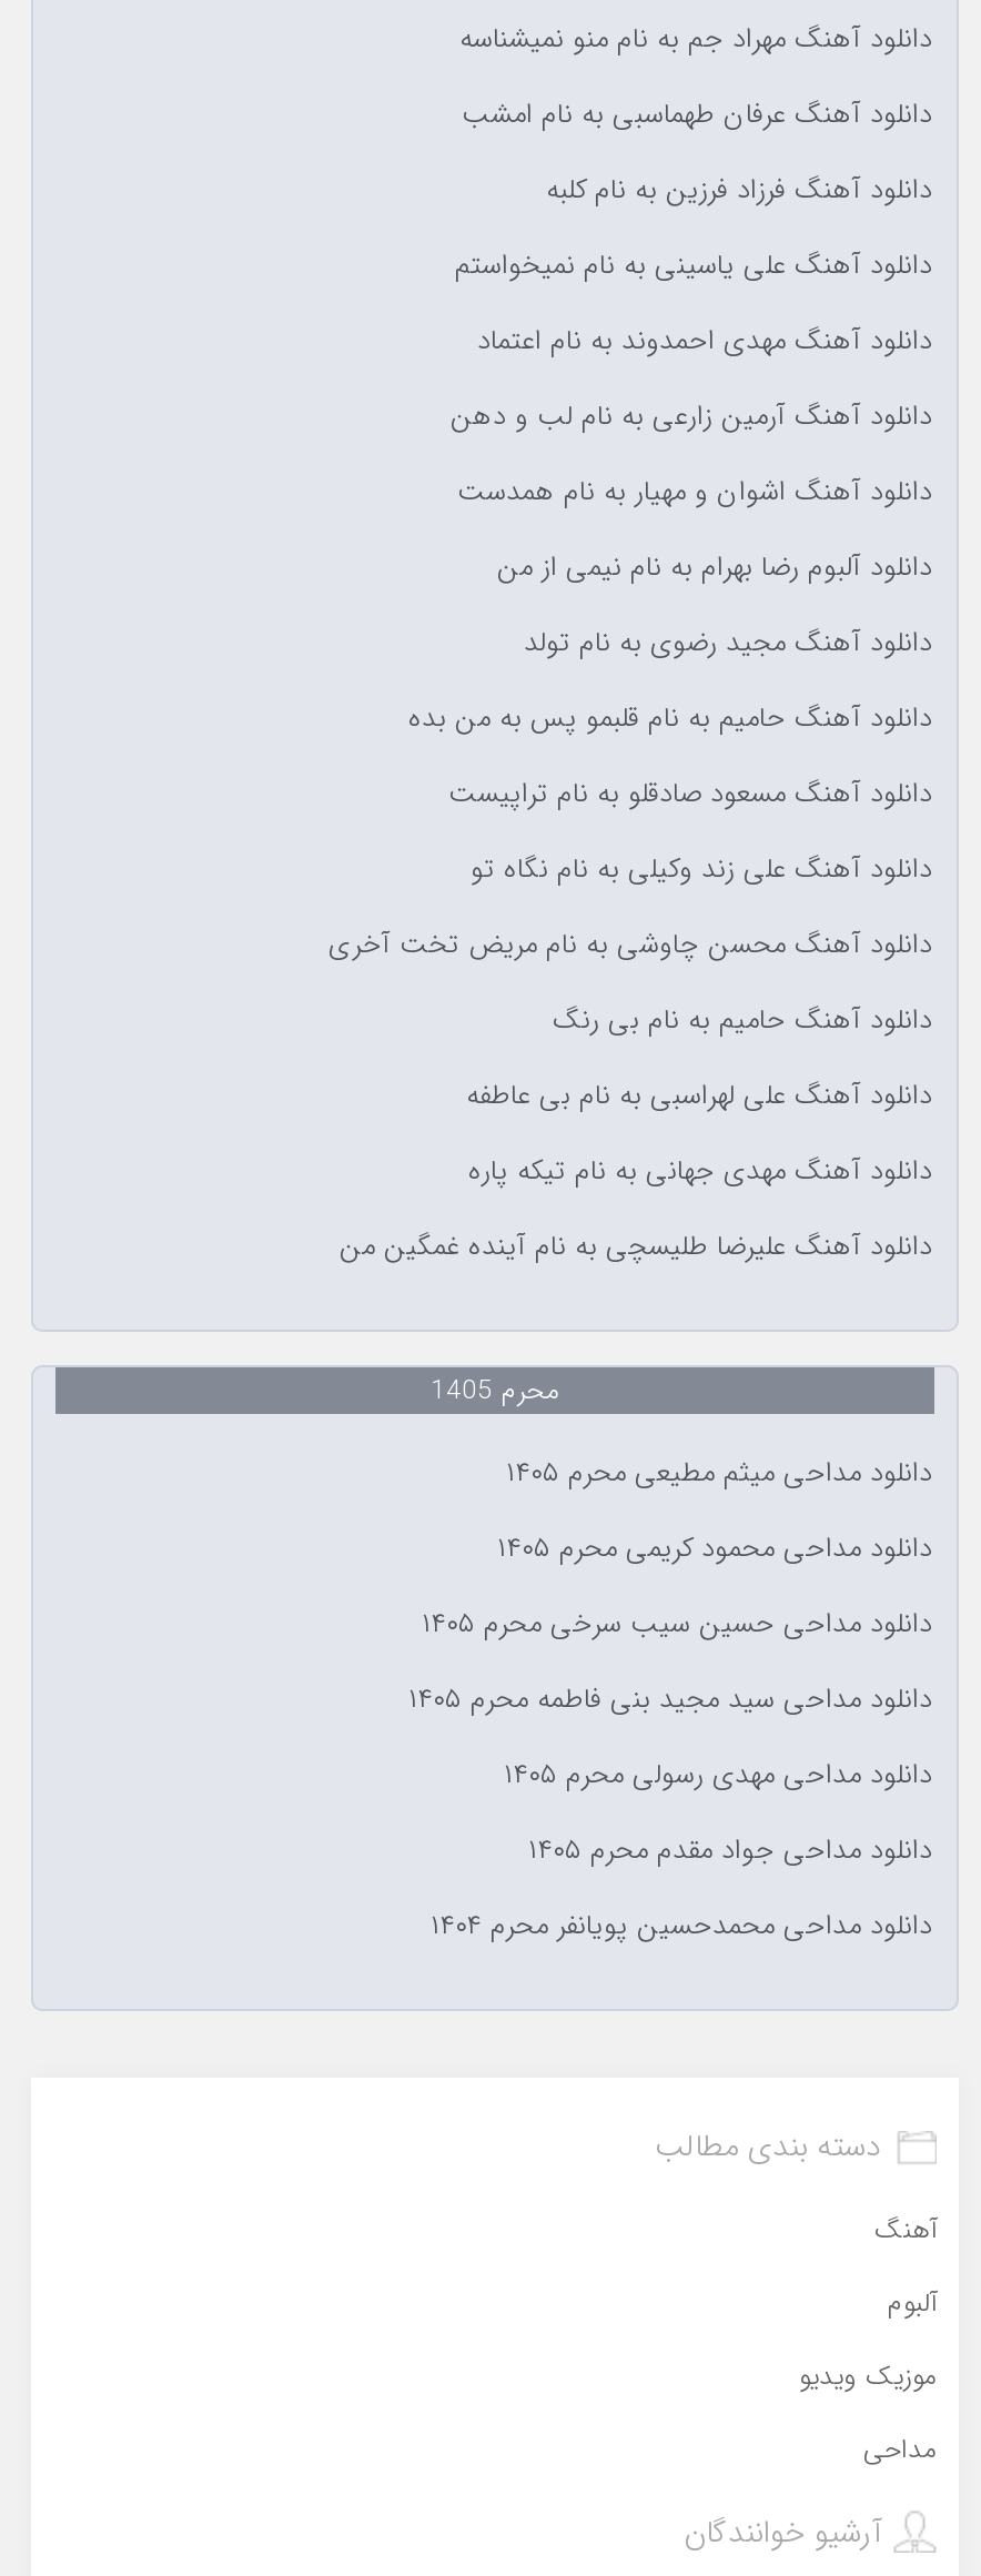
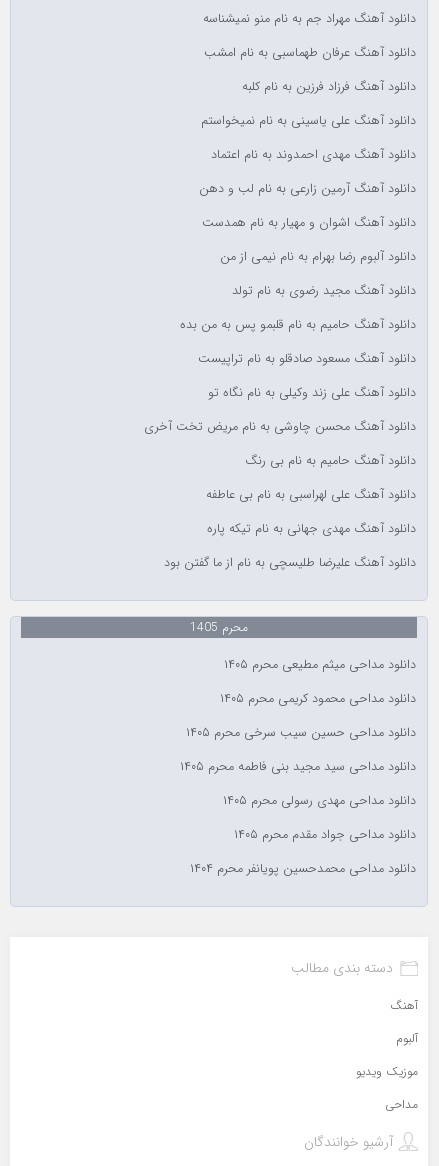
- دانلود آهنگ علیرضا طلیسچی به نام آینده غمگین من
+ دانلود آهنگ علیرضا طلیسچی به نام از ما گفتن بود
